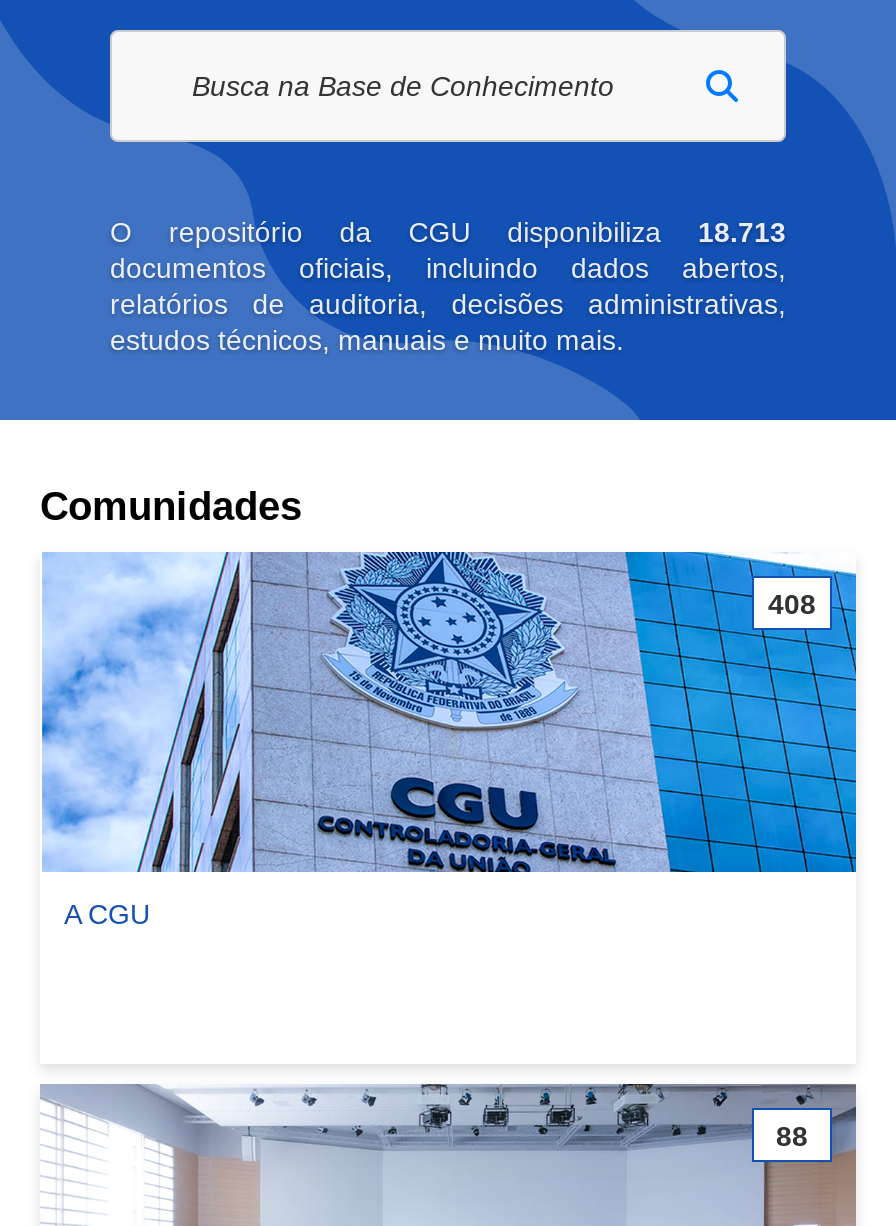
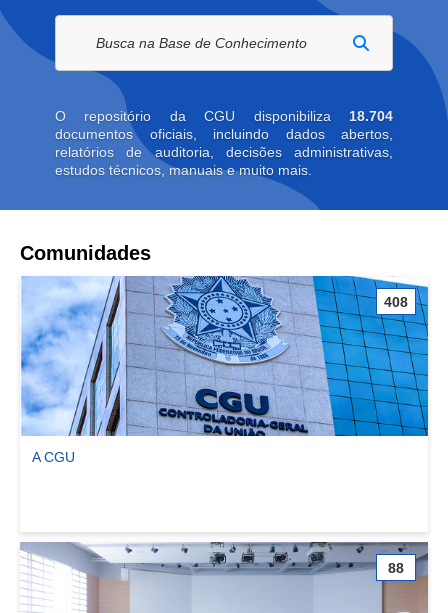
- O repositório da CGU disponibiliza 18.713
+ O repositório da CGU disponibiliza 18.704
